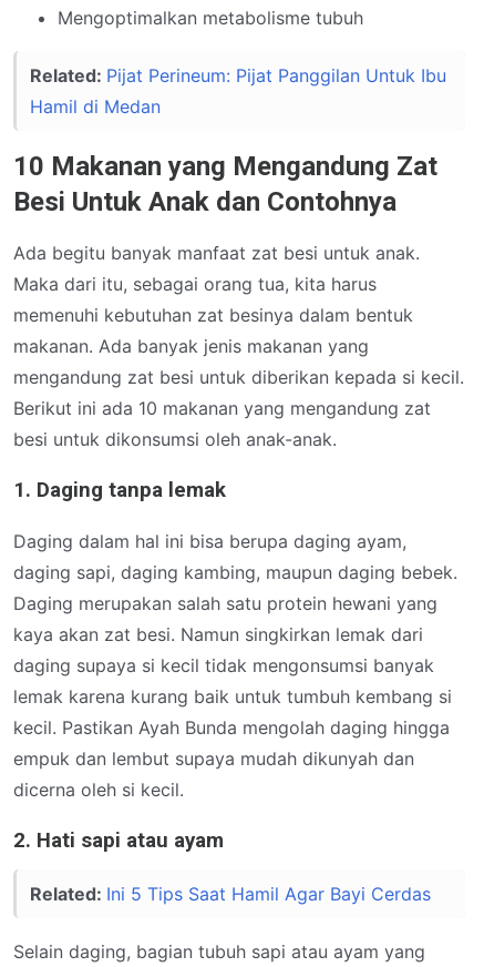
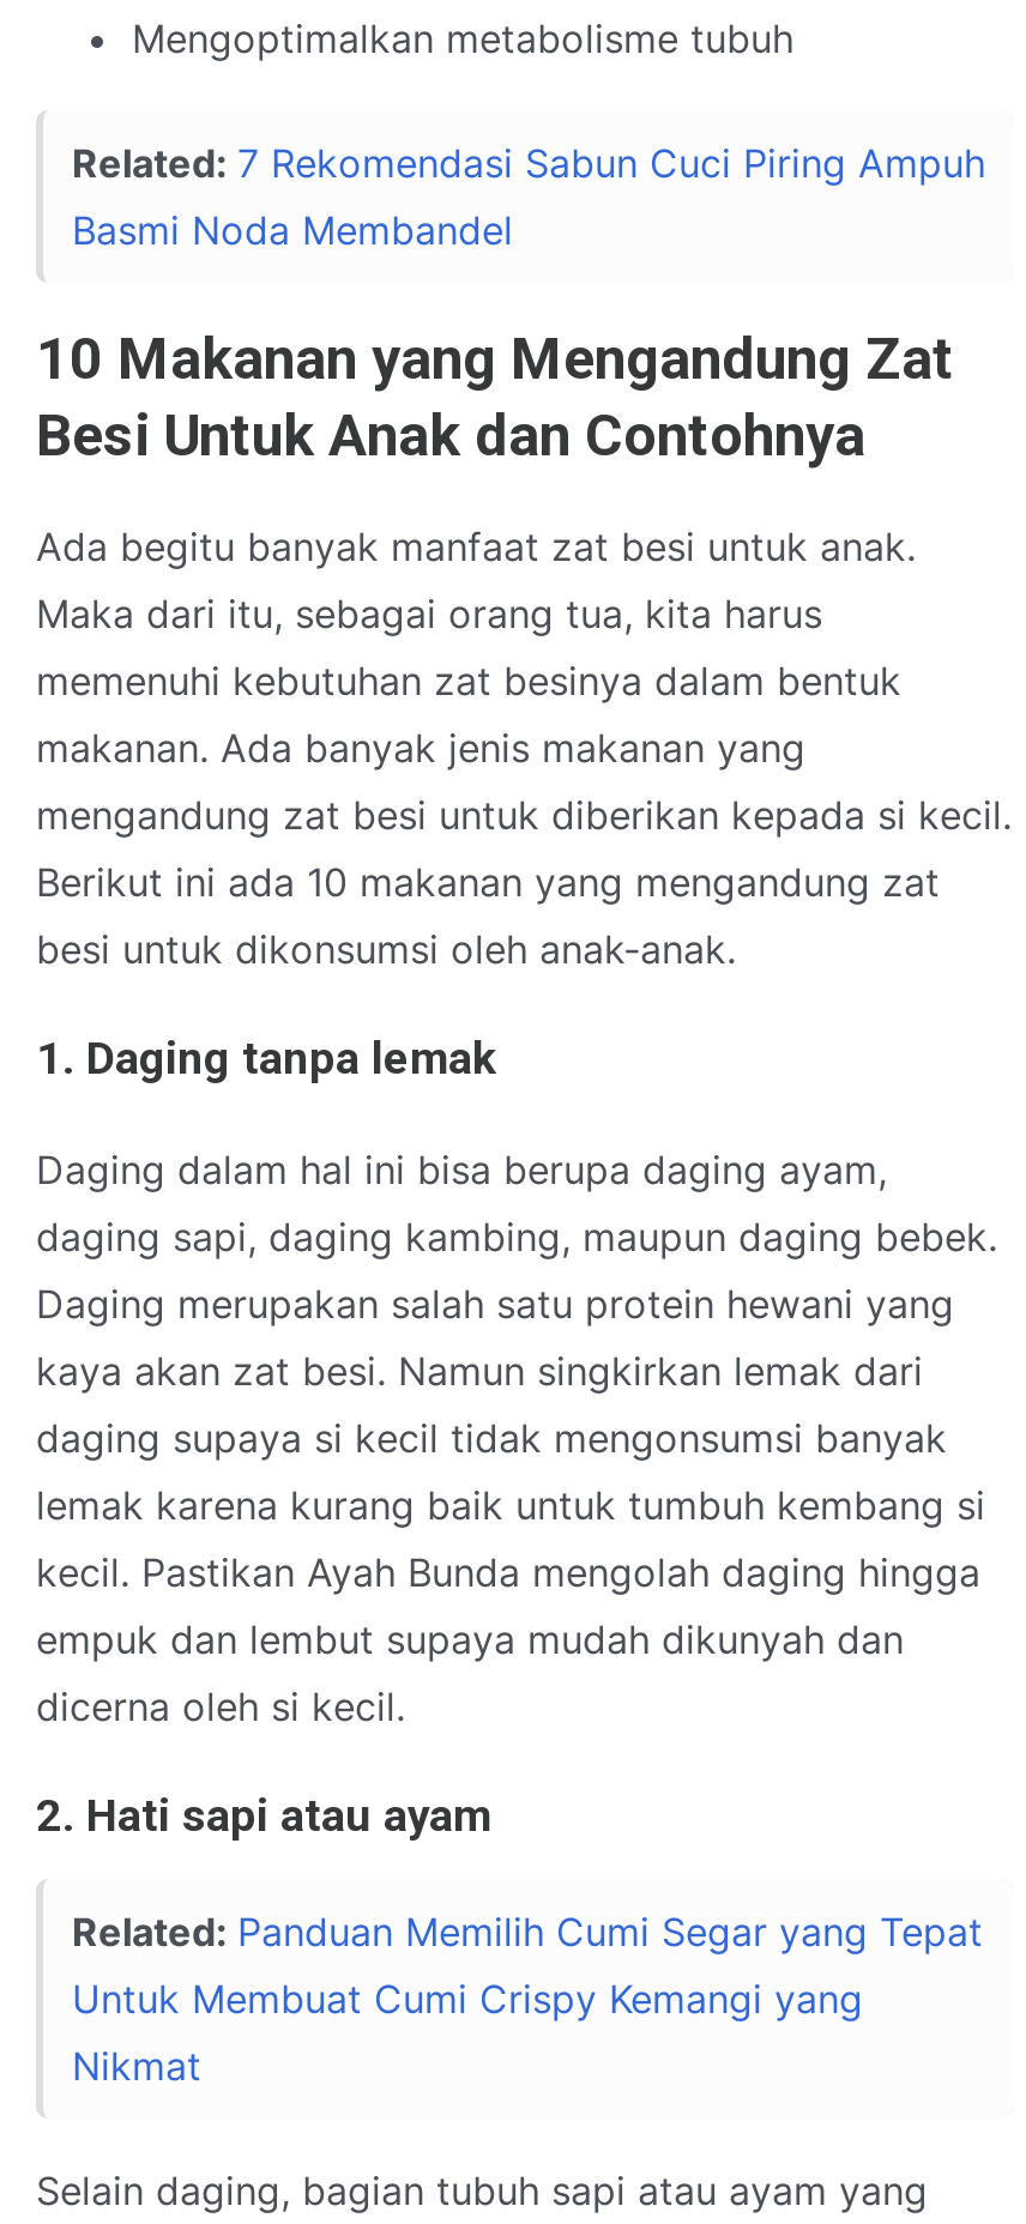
- Related: Pijat Perineum: Pijat Panggilan Untuk Ibu
- Hamil di Medan
+ Related: 7 Rekomendasi Sabun Cuci Piring Ampuh
+ Basmi Noda Membandel

- Related: Ini 5 Tips Saat Hamil Agar Bayi Cerdas
+ Related: Panduan Memilih Cumi Segar yang Tepat
+ Untuk Membuat Cumi Crispy Kemangi yang
+ Nikmat
